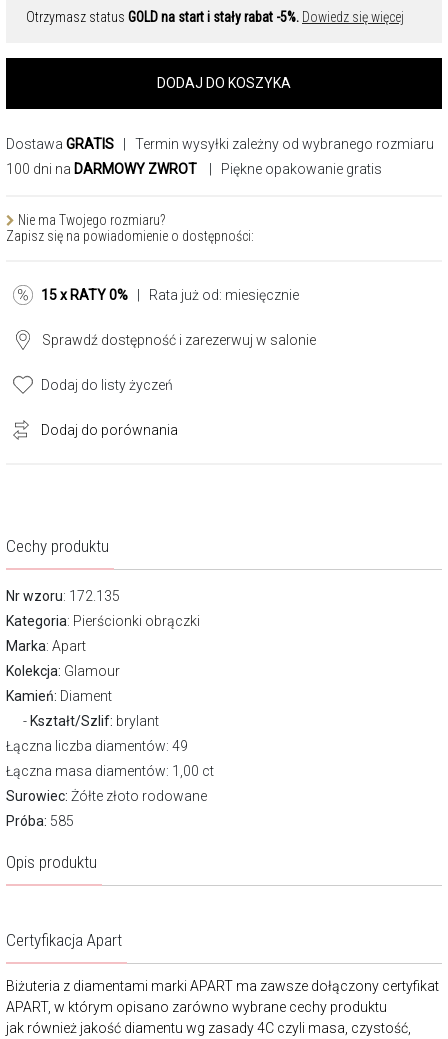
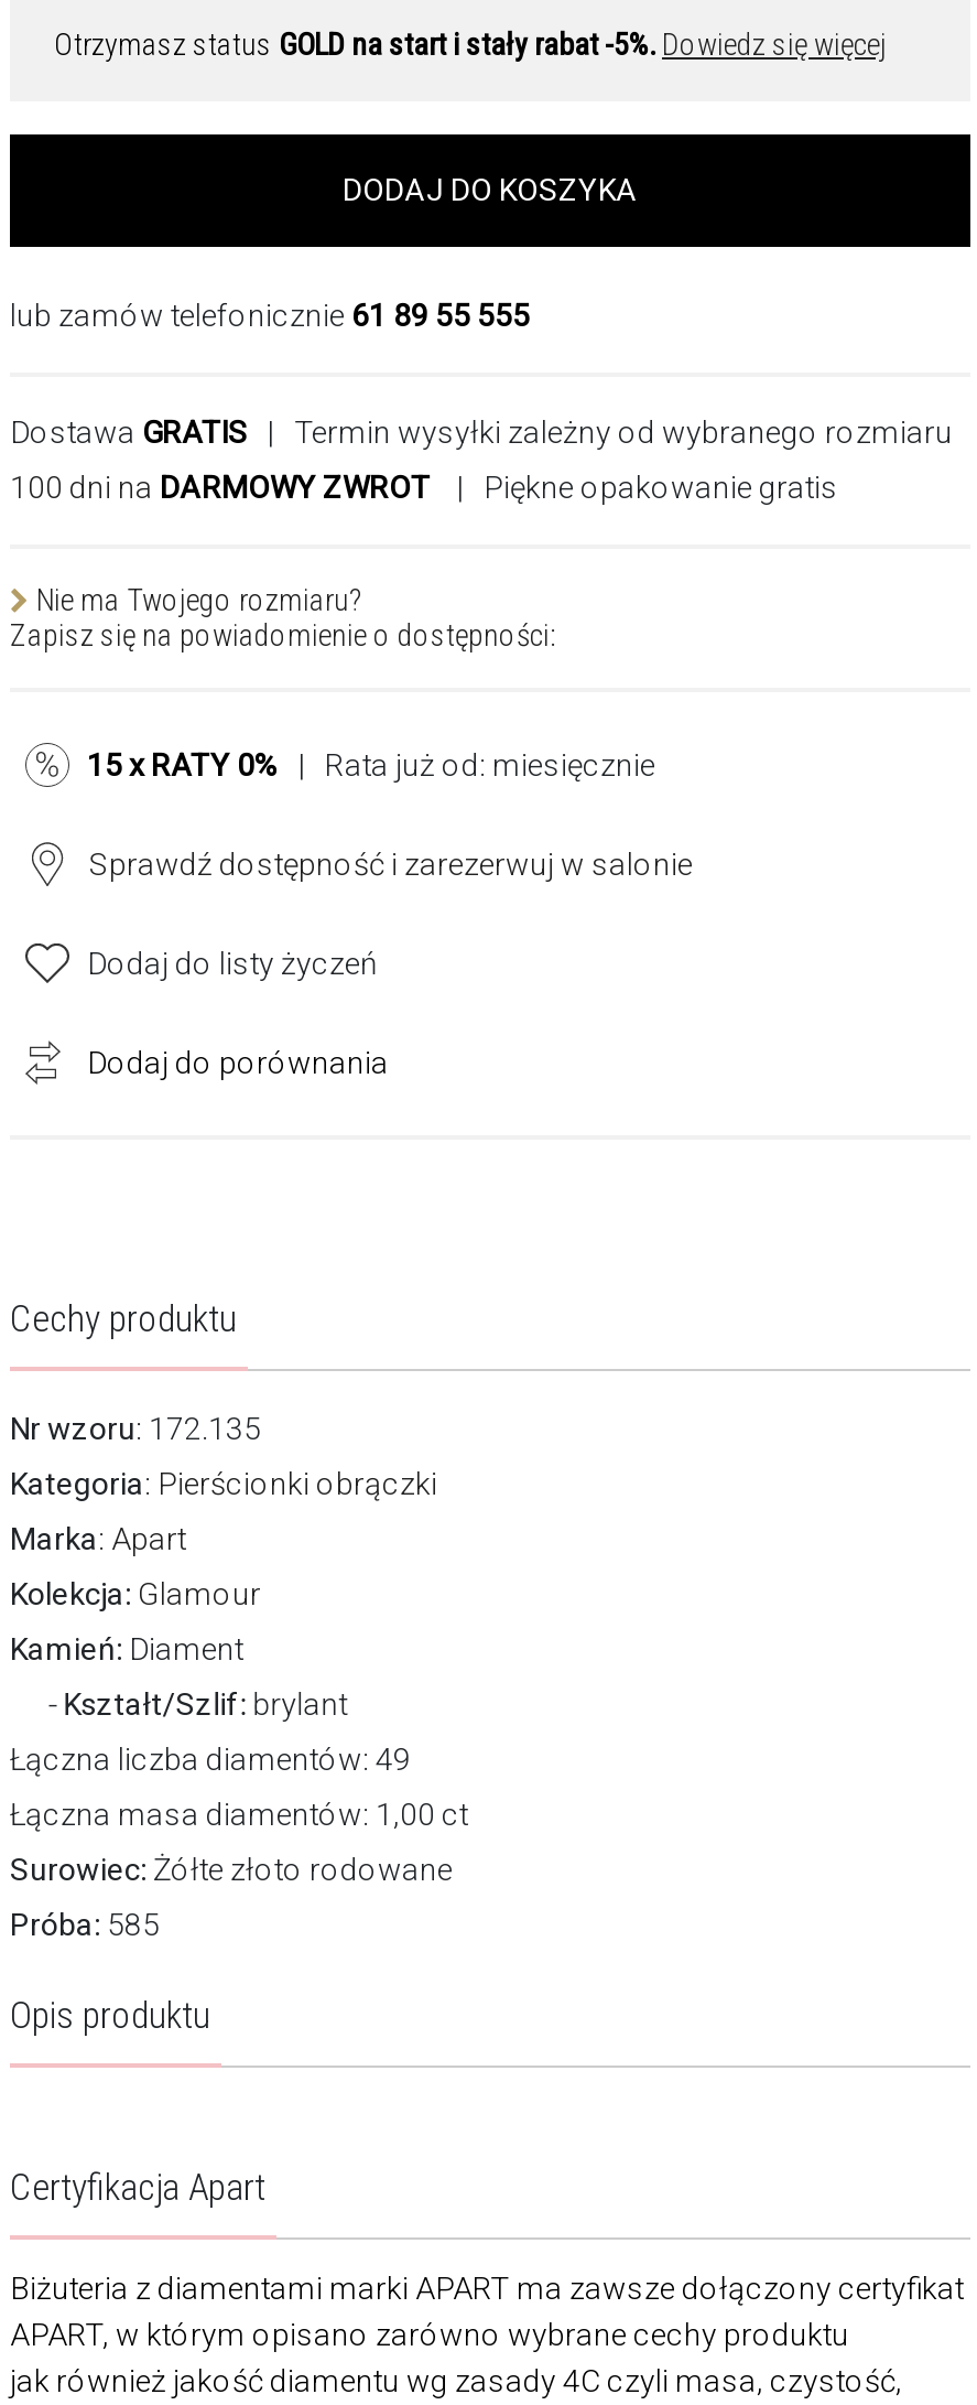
+ lub zamów telefonicznie 61 89 55 555
